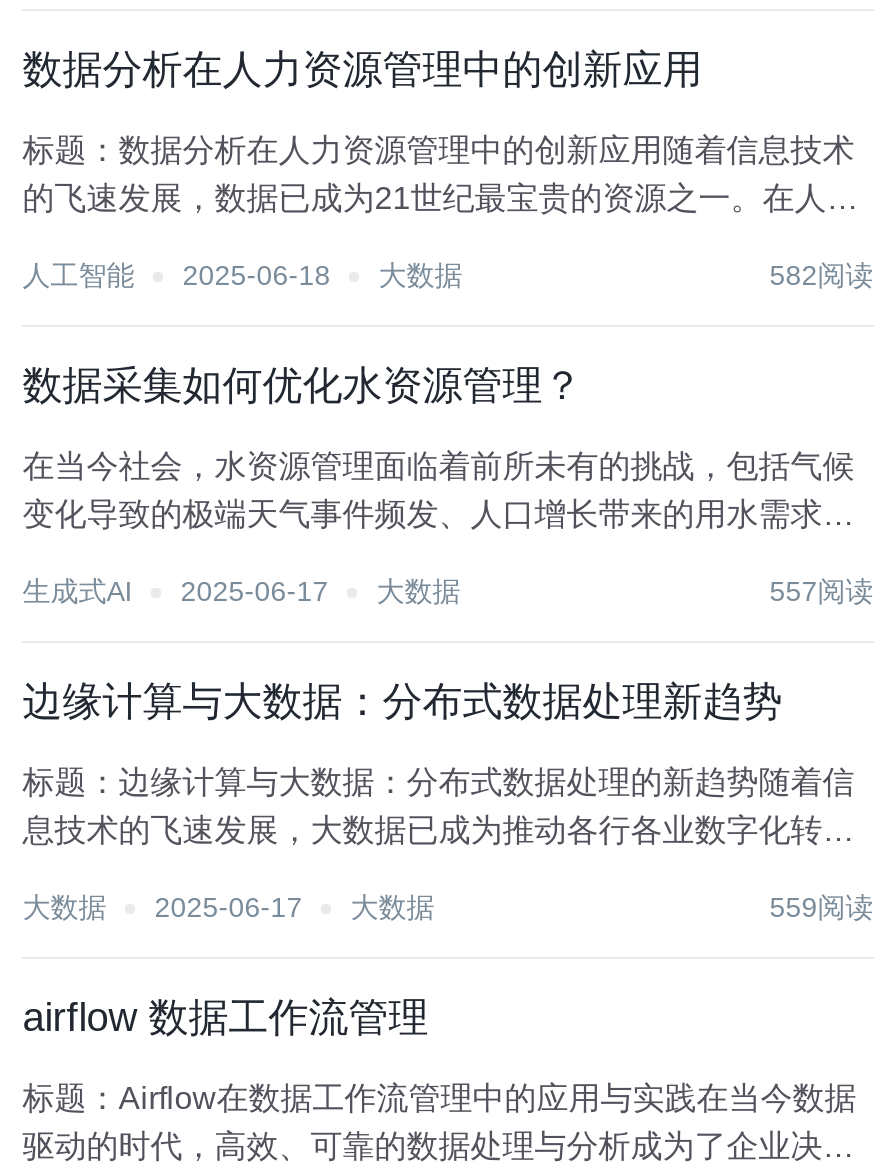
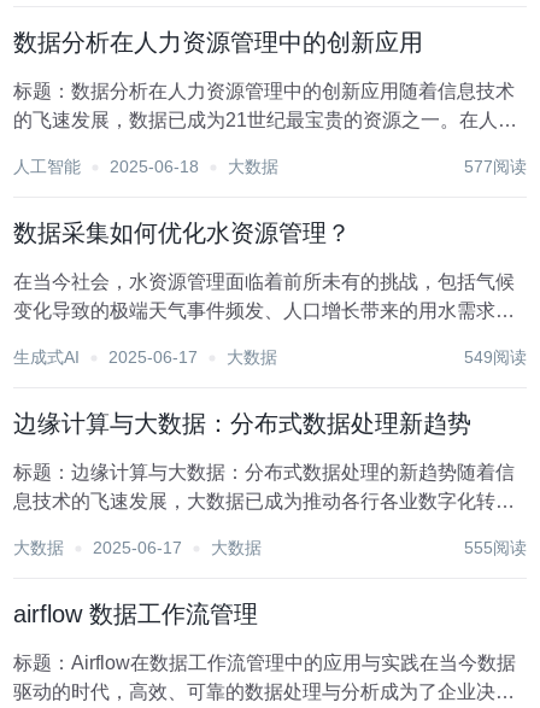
- 582阅读
+ 577阅读

- 557阅读
+ 549阅读

- 559阅读
+ 555阅读
